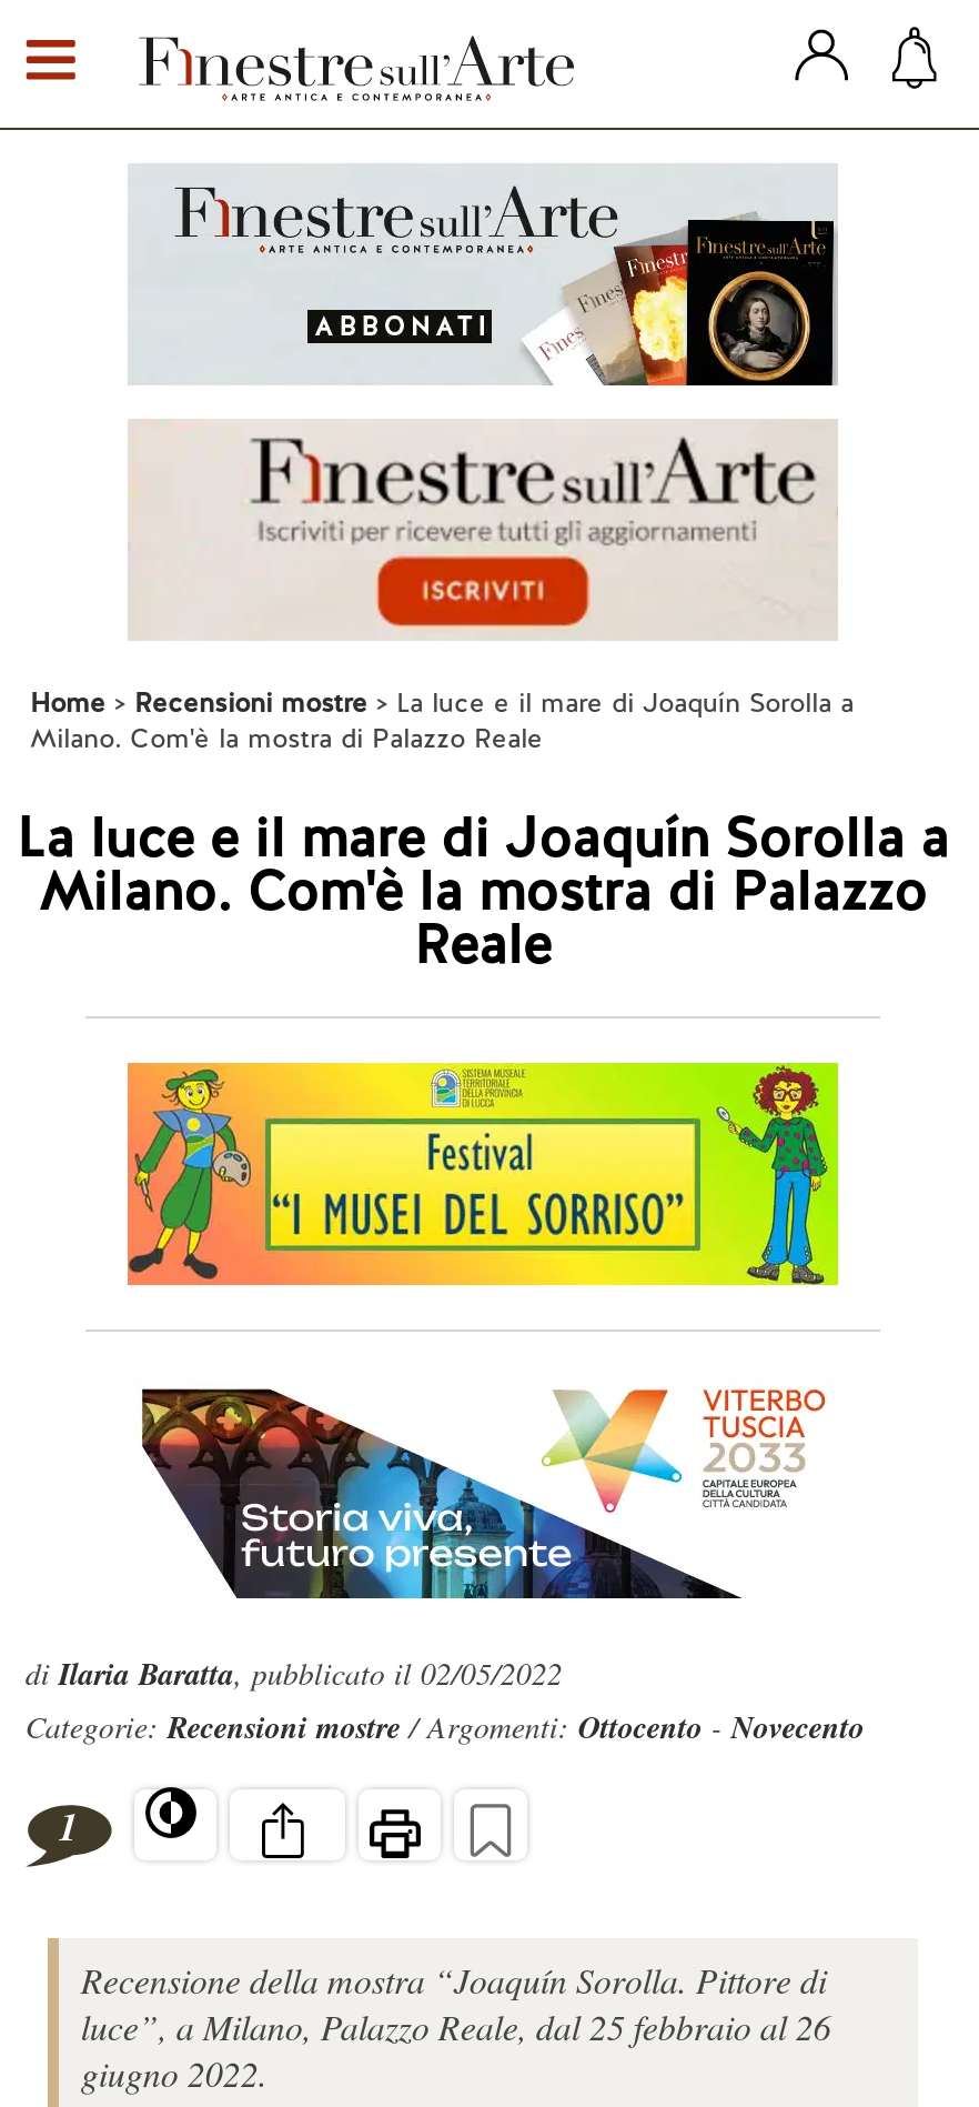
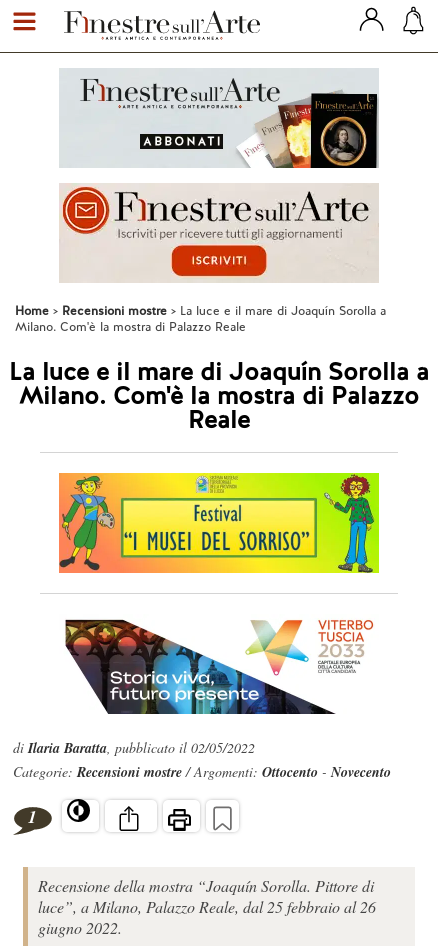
+ [image]
